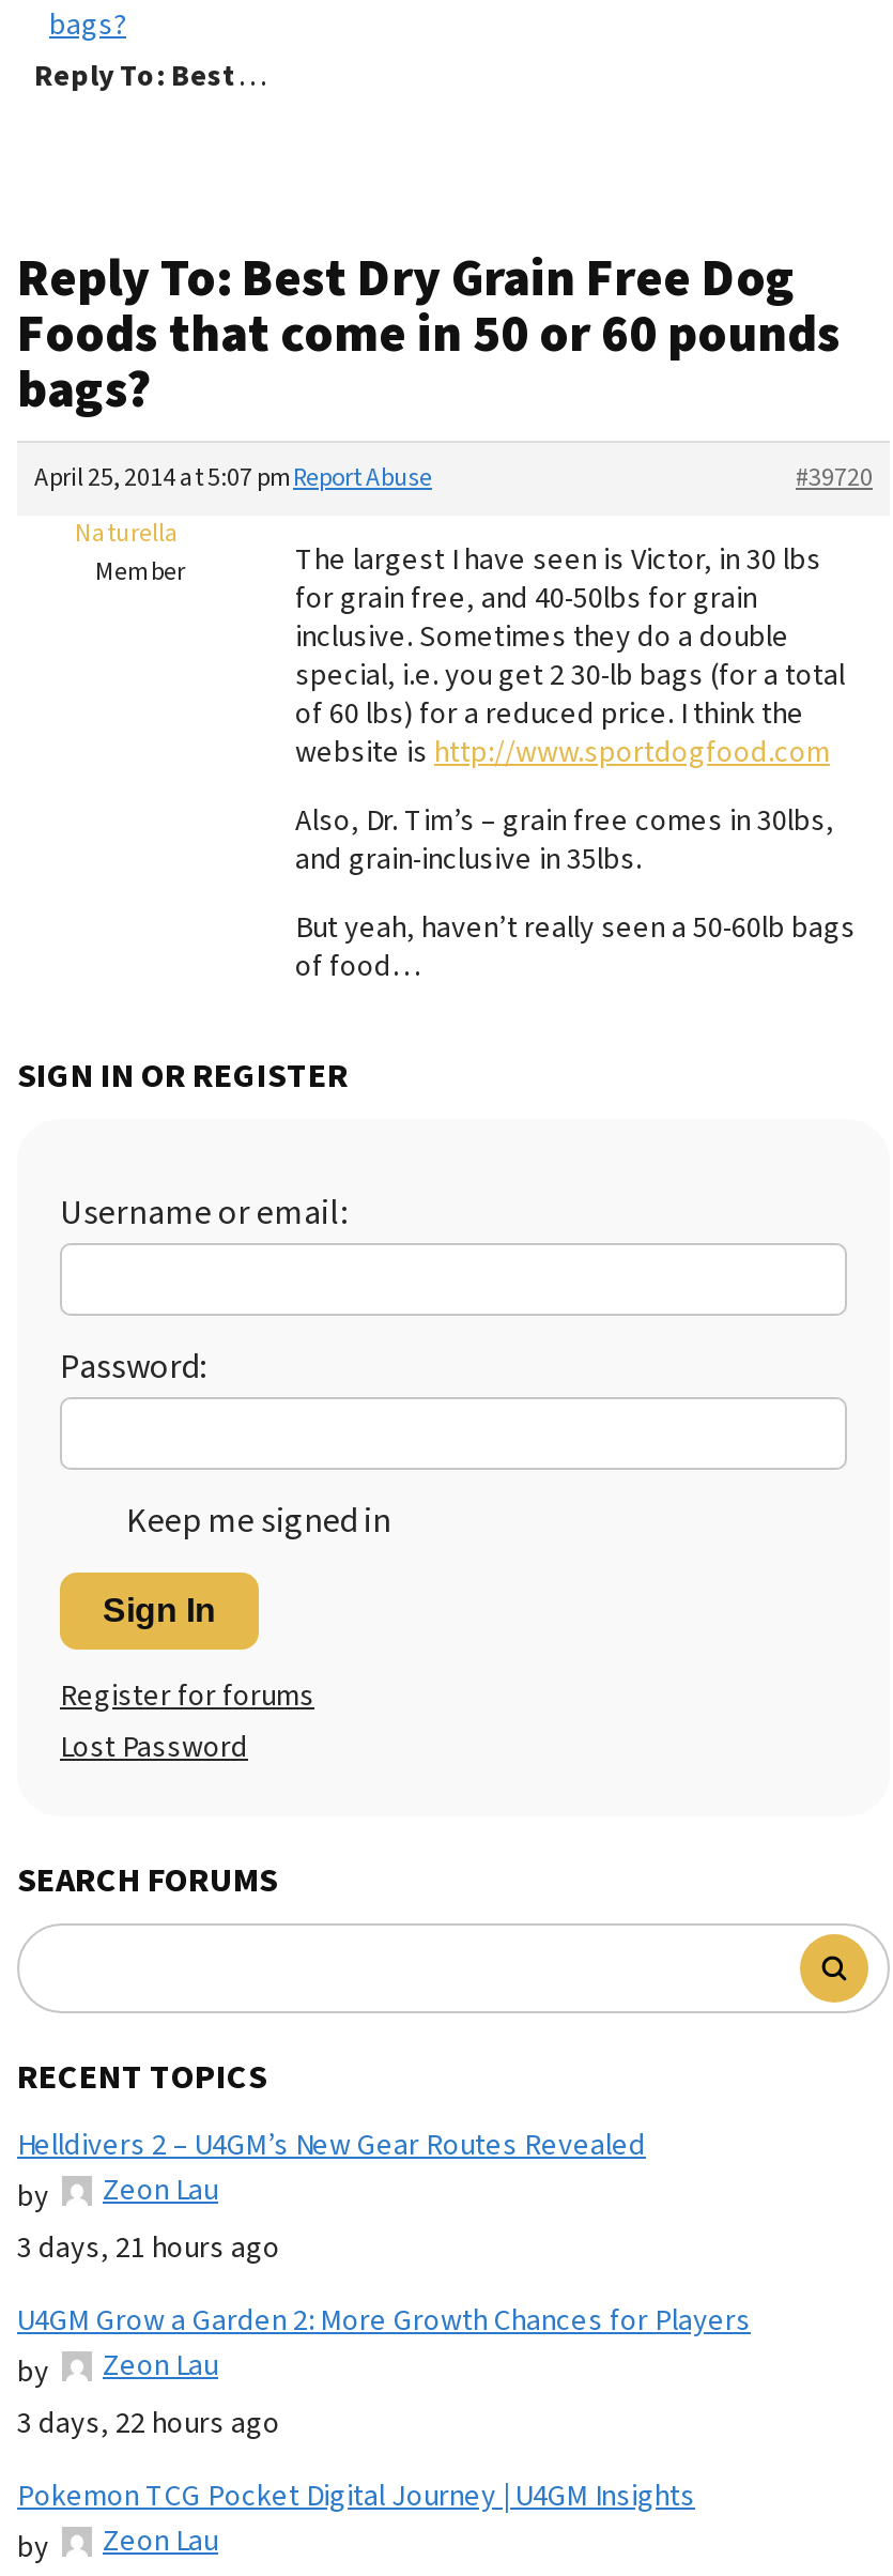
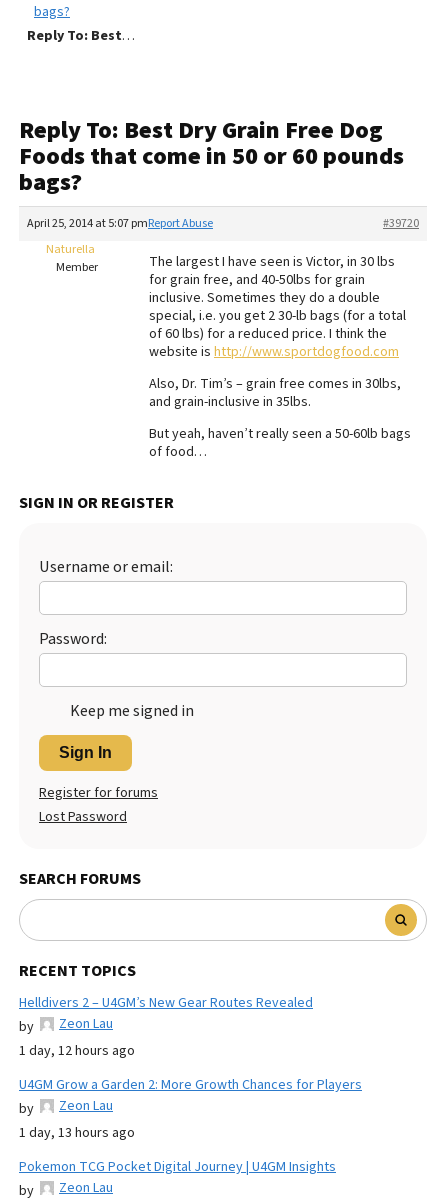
- 3 days, 21 hours ago
+ 1 day, 12 hours ago

- 3 days, 22 hours ago
+ 1 day, 13 hours ago
